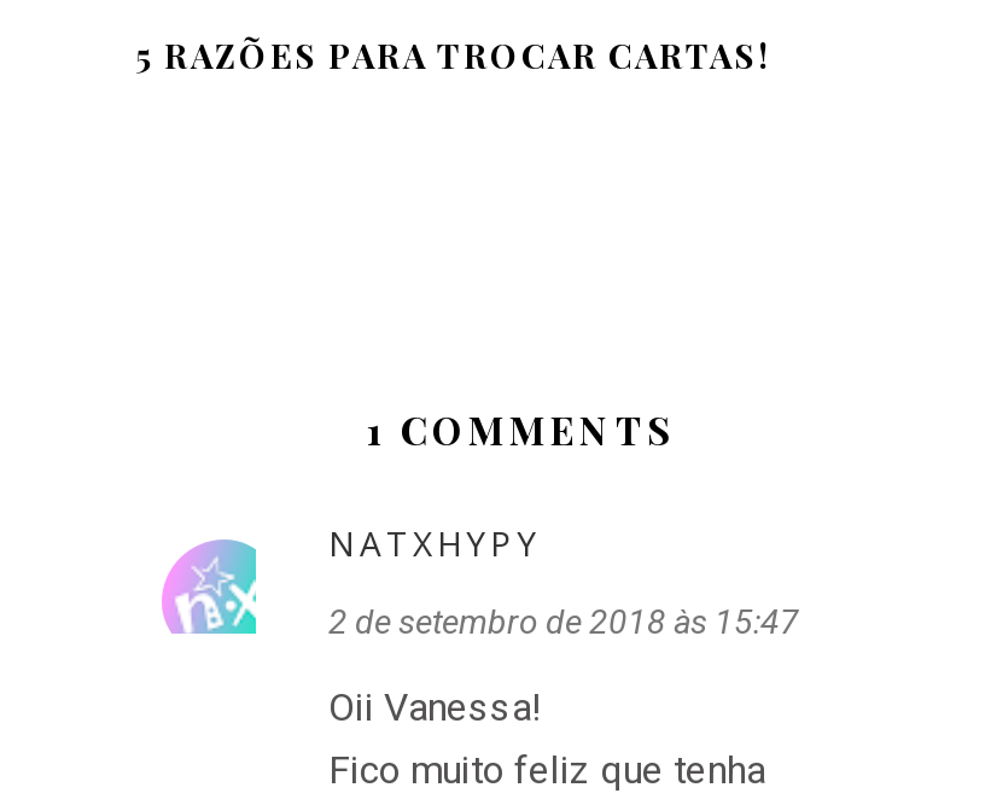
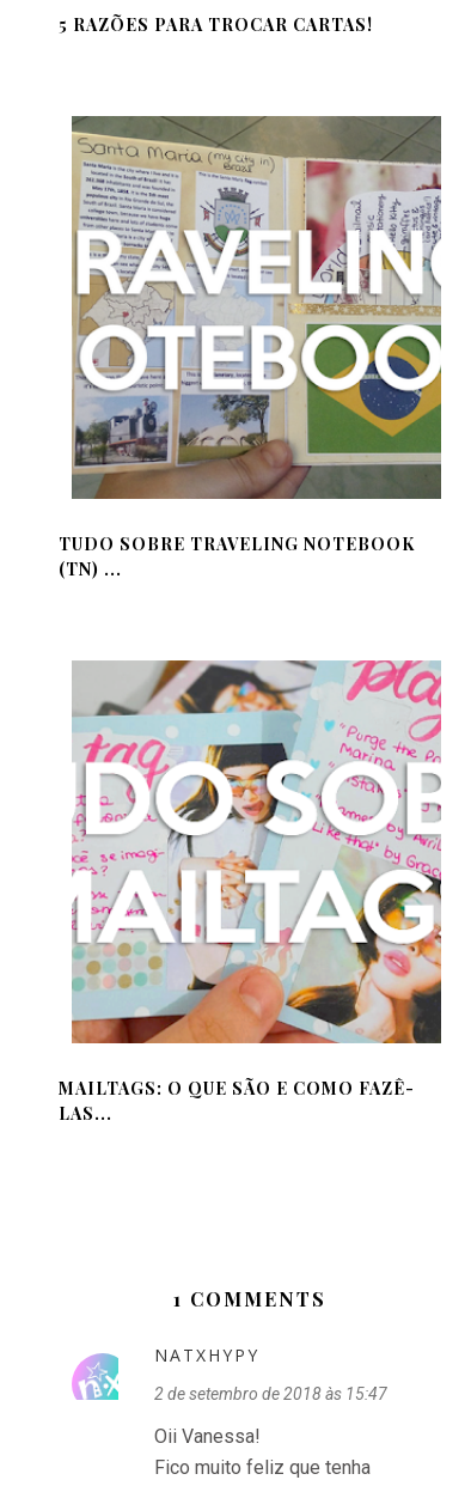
+ [image]
+ TUDO SOBRE TRAVELING NOTEBOOK
+ (TN) ...

+ [image]
+ MAILTAGS: O QUE SÃO E COMO FAZÊ-
+ LAS...
